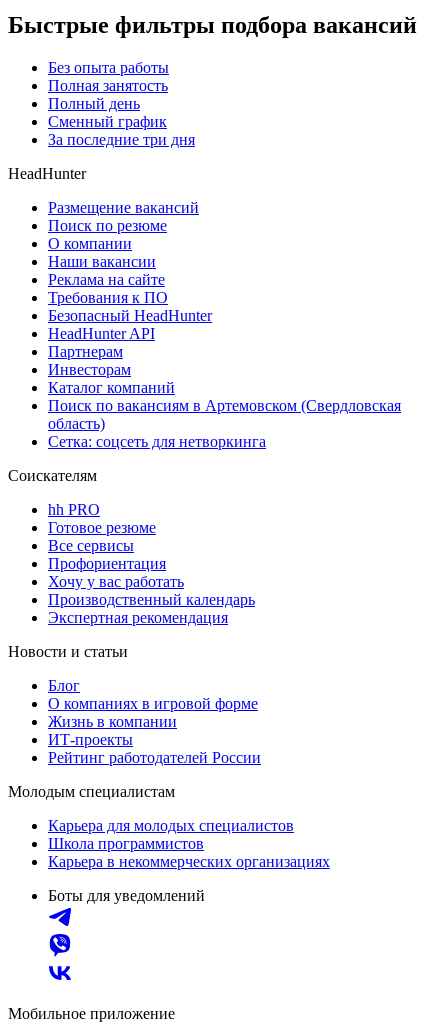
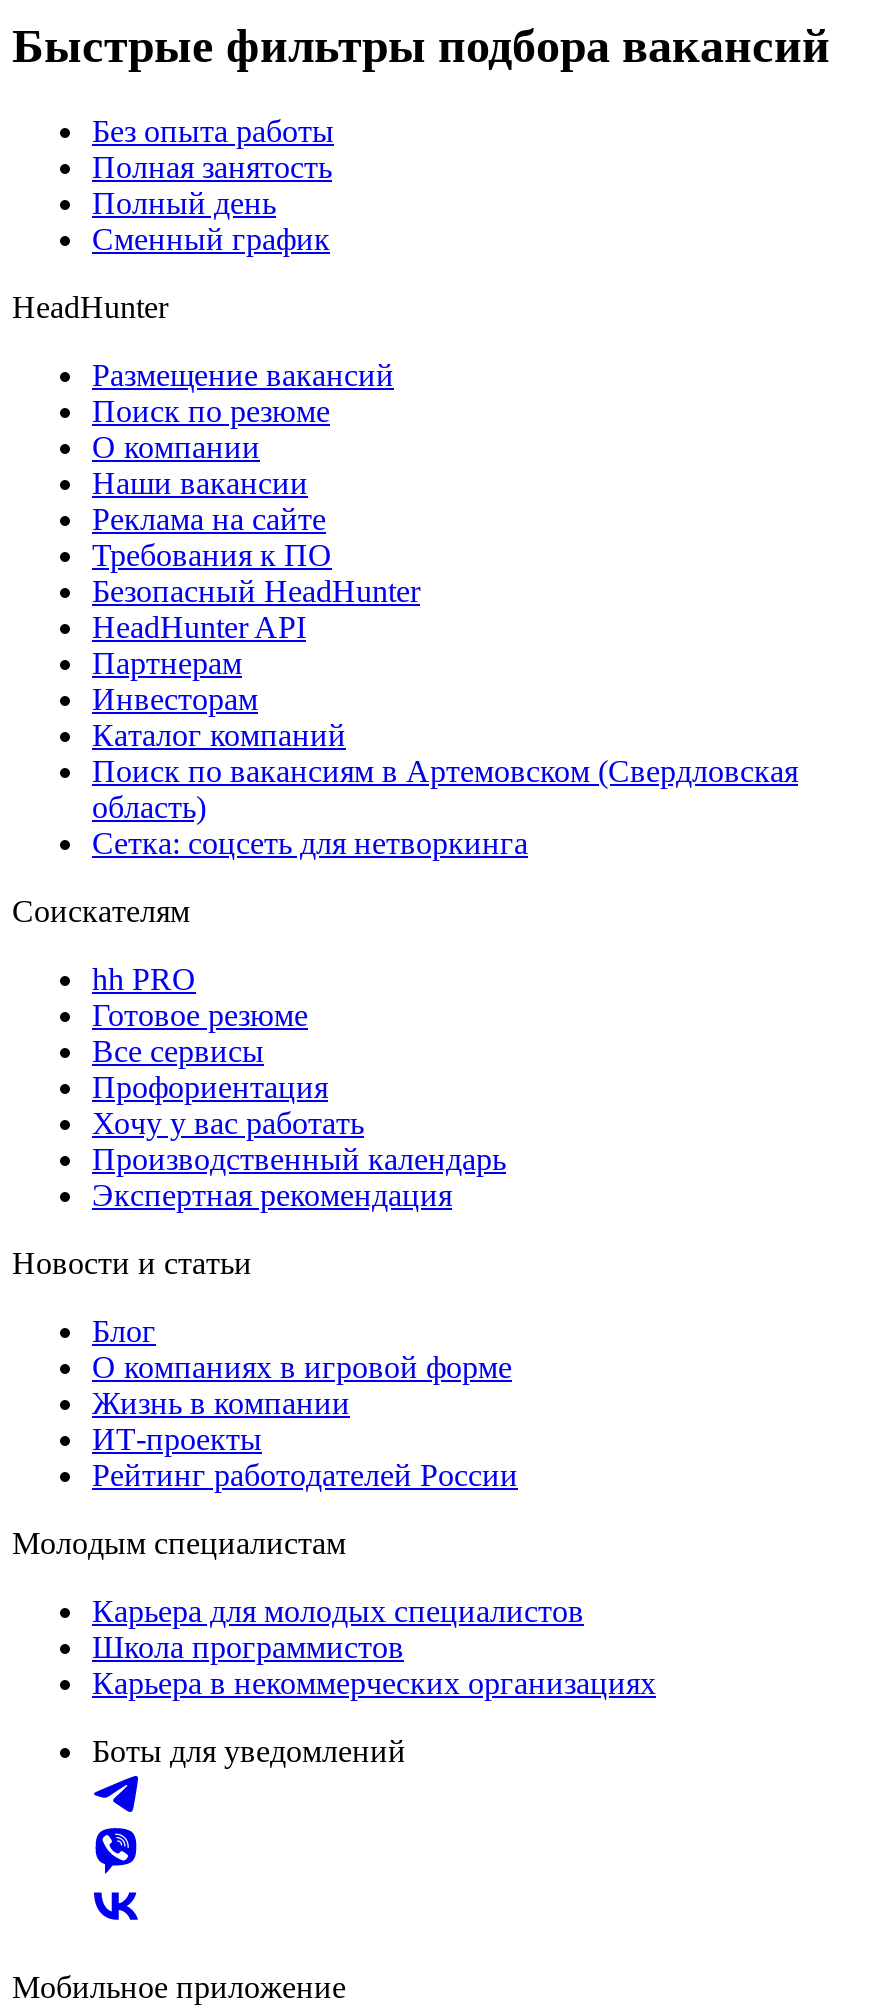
- За последние три дня
